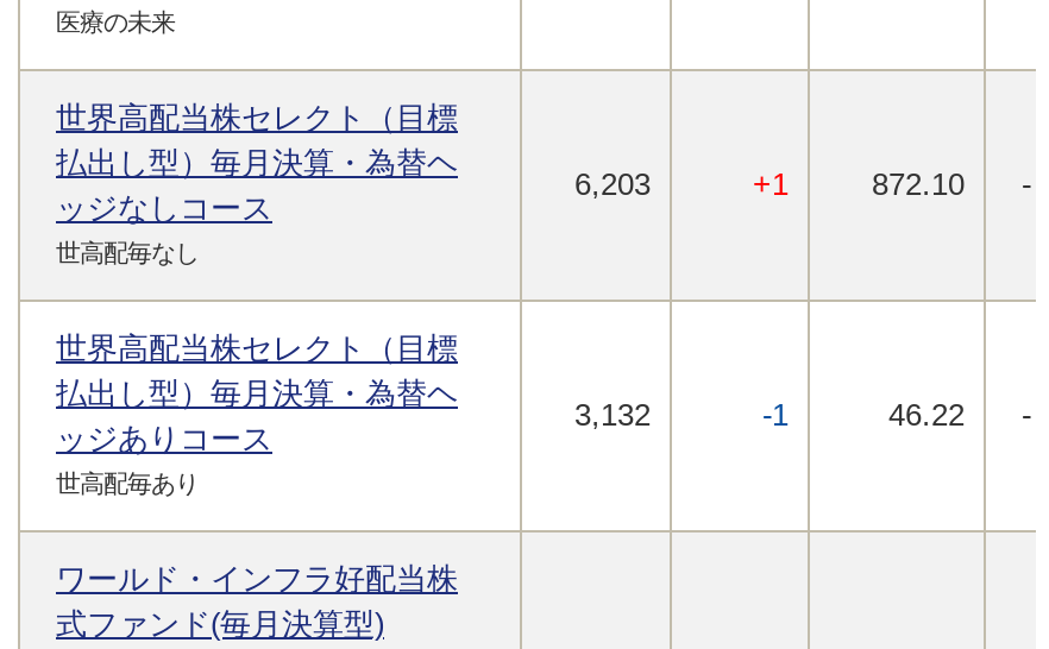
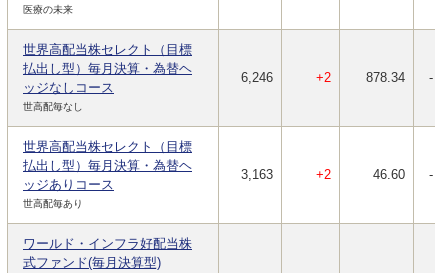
- 6,203
+ 6,246

- +1
+ +2

- 872.10
+ 878.34

- 3,132
+ 3,163

- -1
+ +2

- 46.22
+ 46.60
